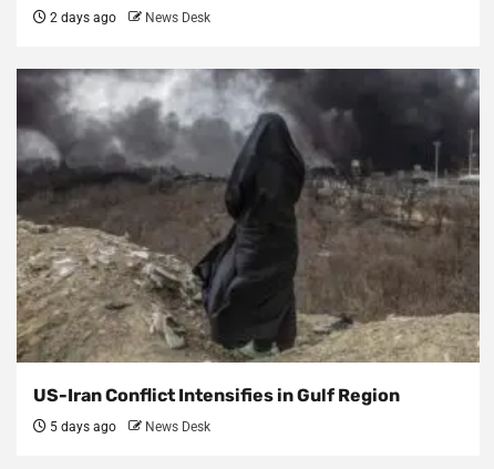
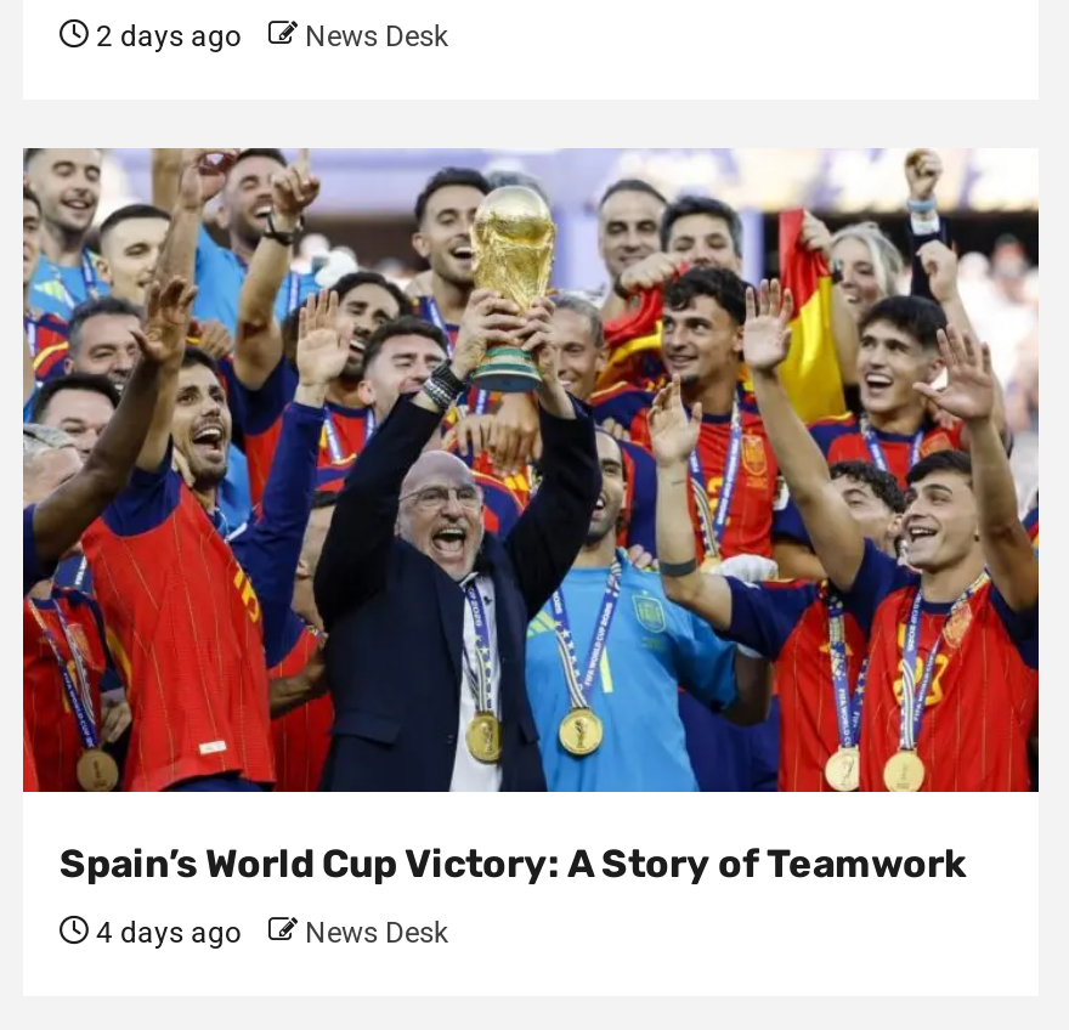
- [image]
- US-Iran Conflict Intensifies in Gulf Region
+ [image]
+ Spain’s World Cup Victory: A Story of Teamwork

- 5 days ago News Desk
+ 4 days ago News Desk
